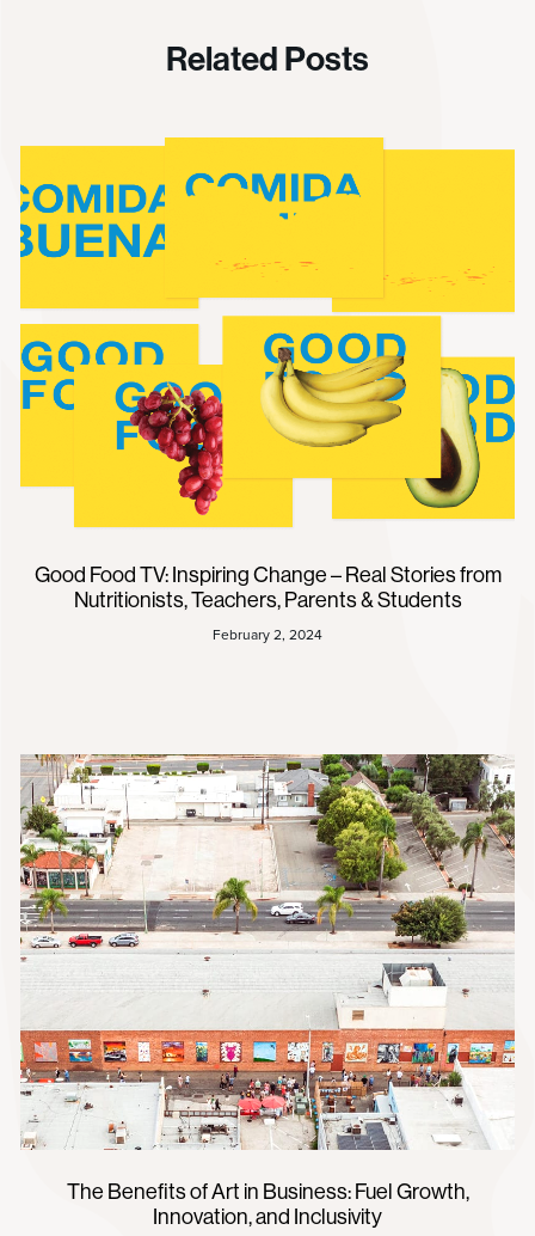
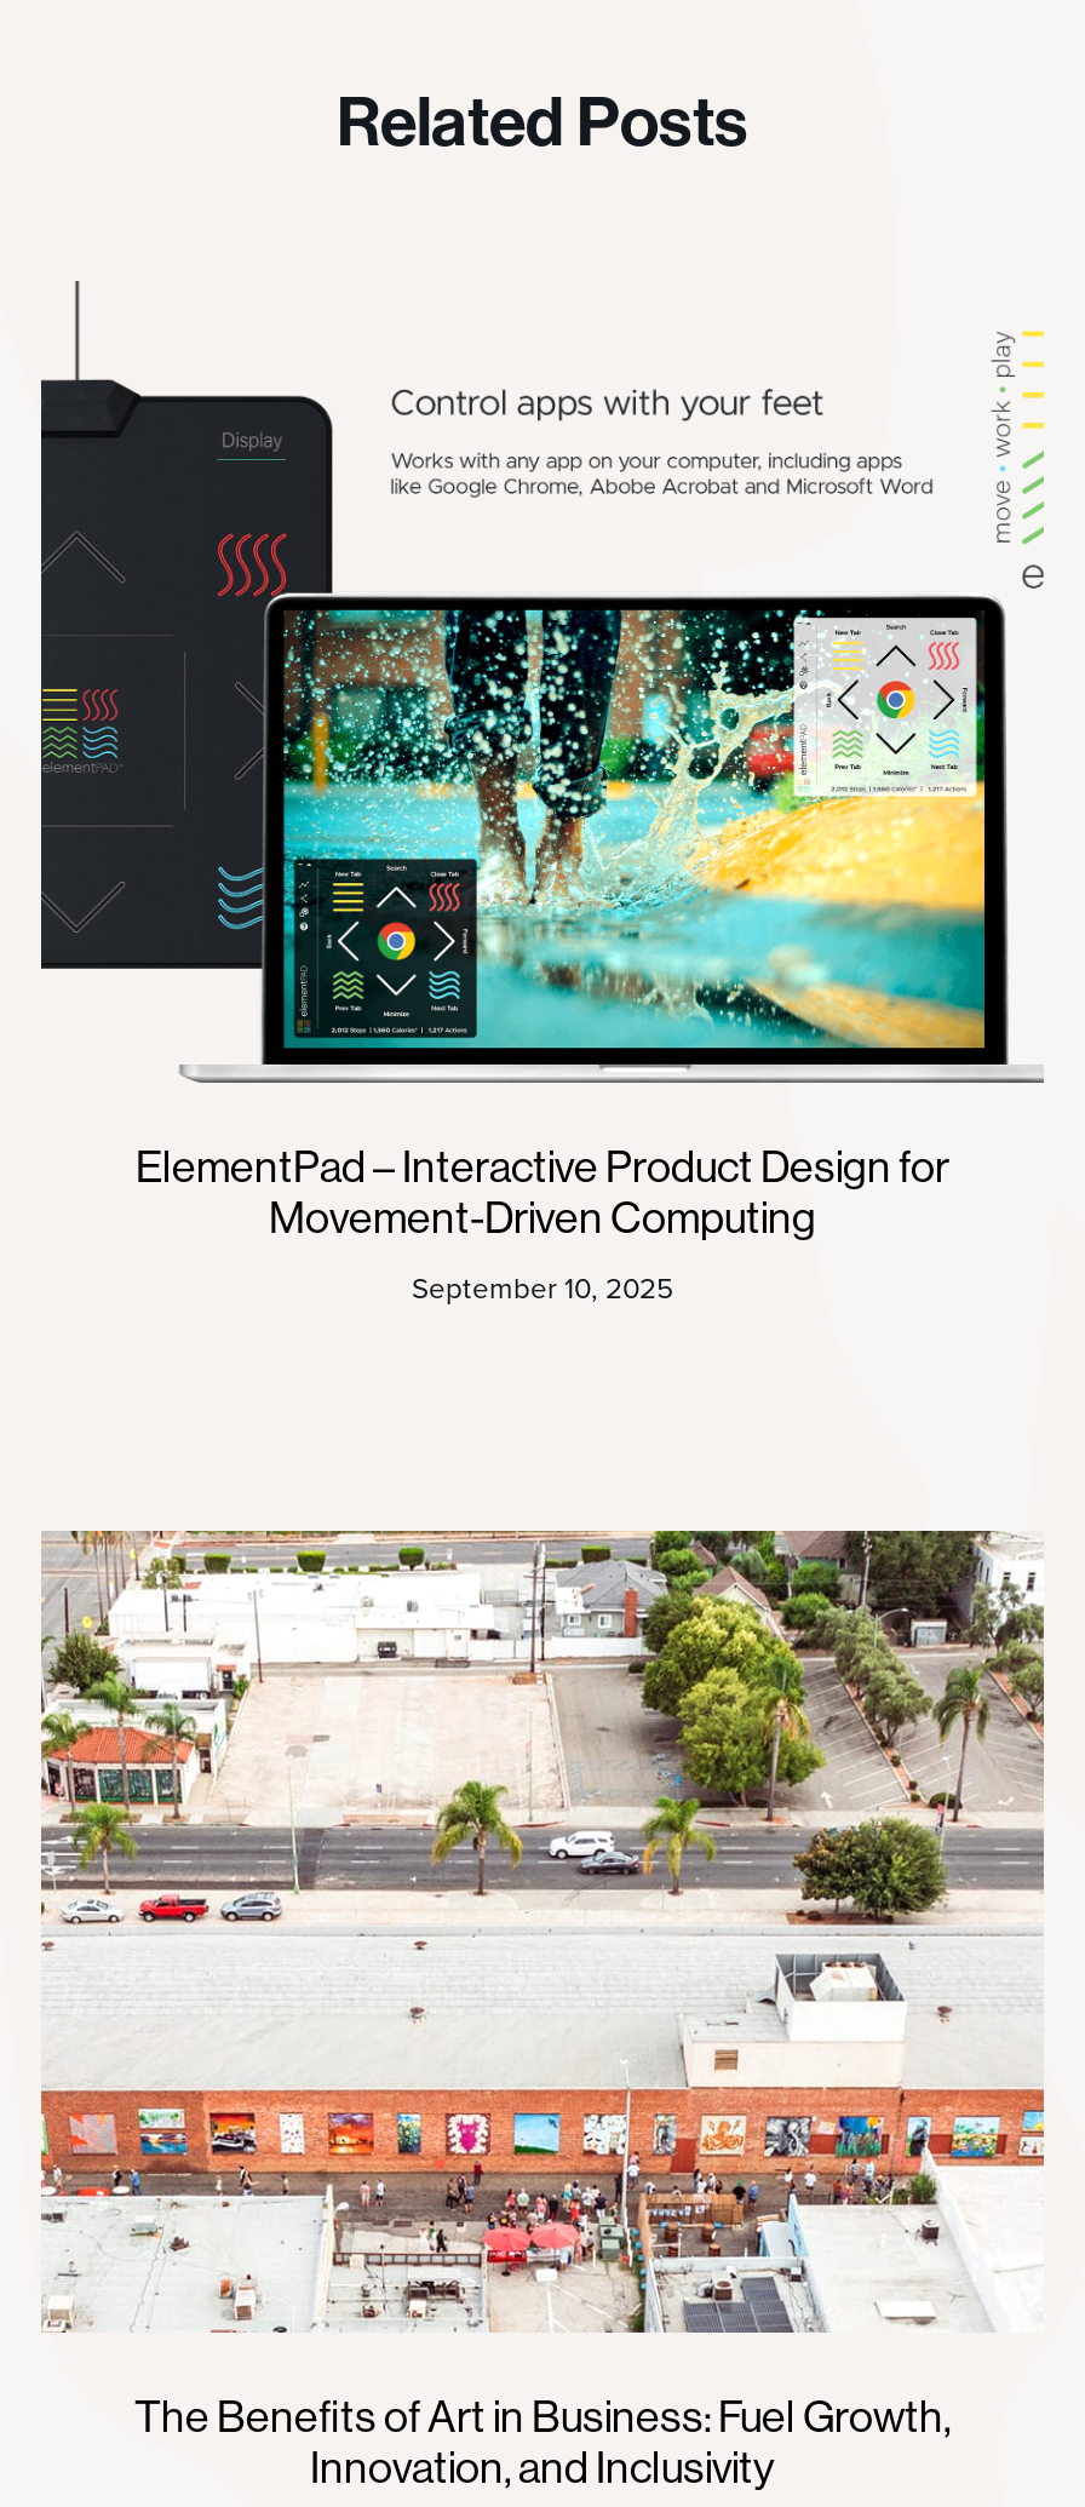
- [image]
- Good Food TV: Inspiring Change – Real Stories from
- Nutritionists, Teachers, Parents & Students
+ [image]
+ ElementPad – Interactive Product Design for
+ Movement-Driven Computing

- February 2, 2024
+ September 10, 2025
